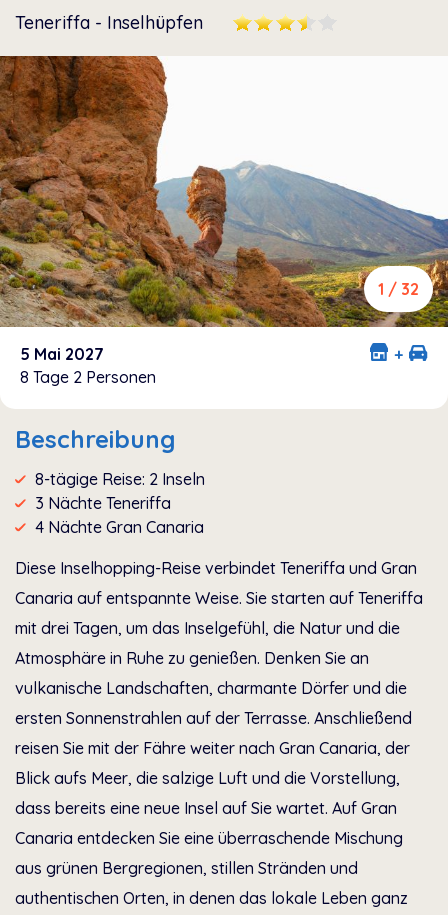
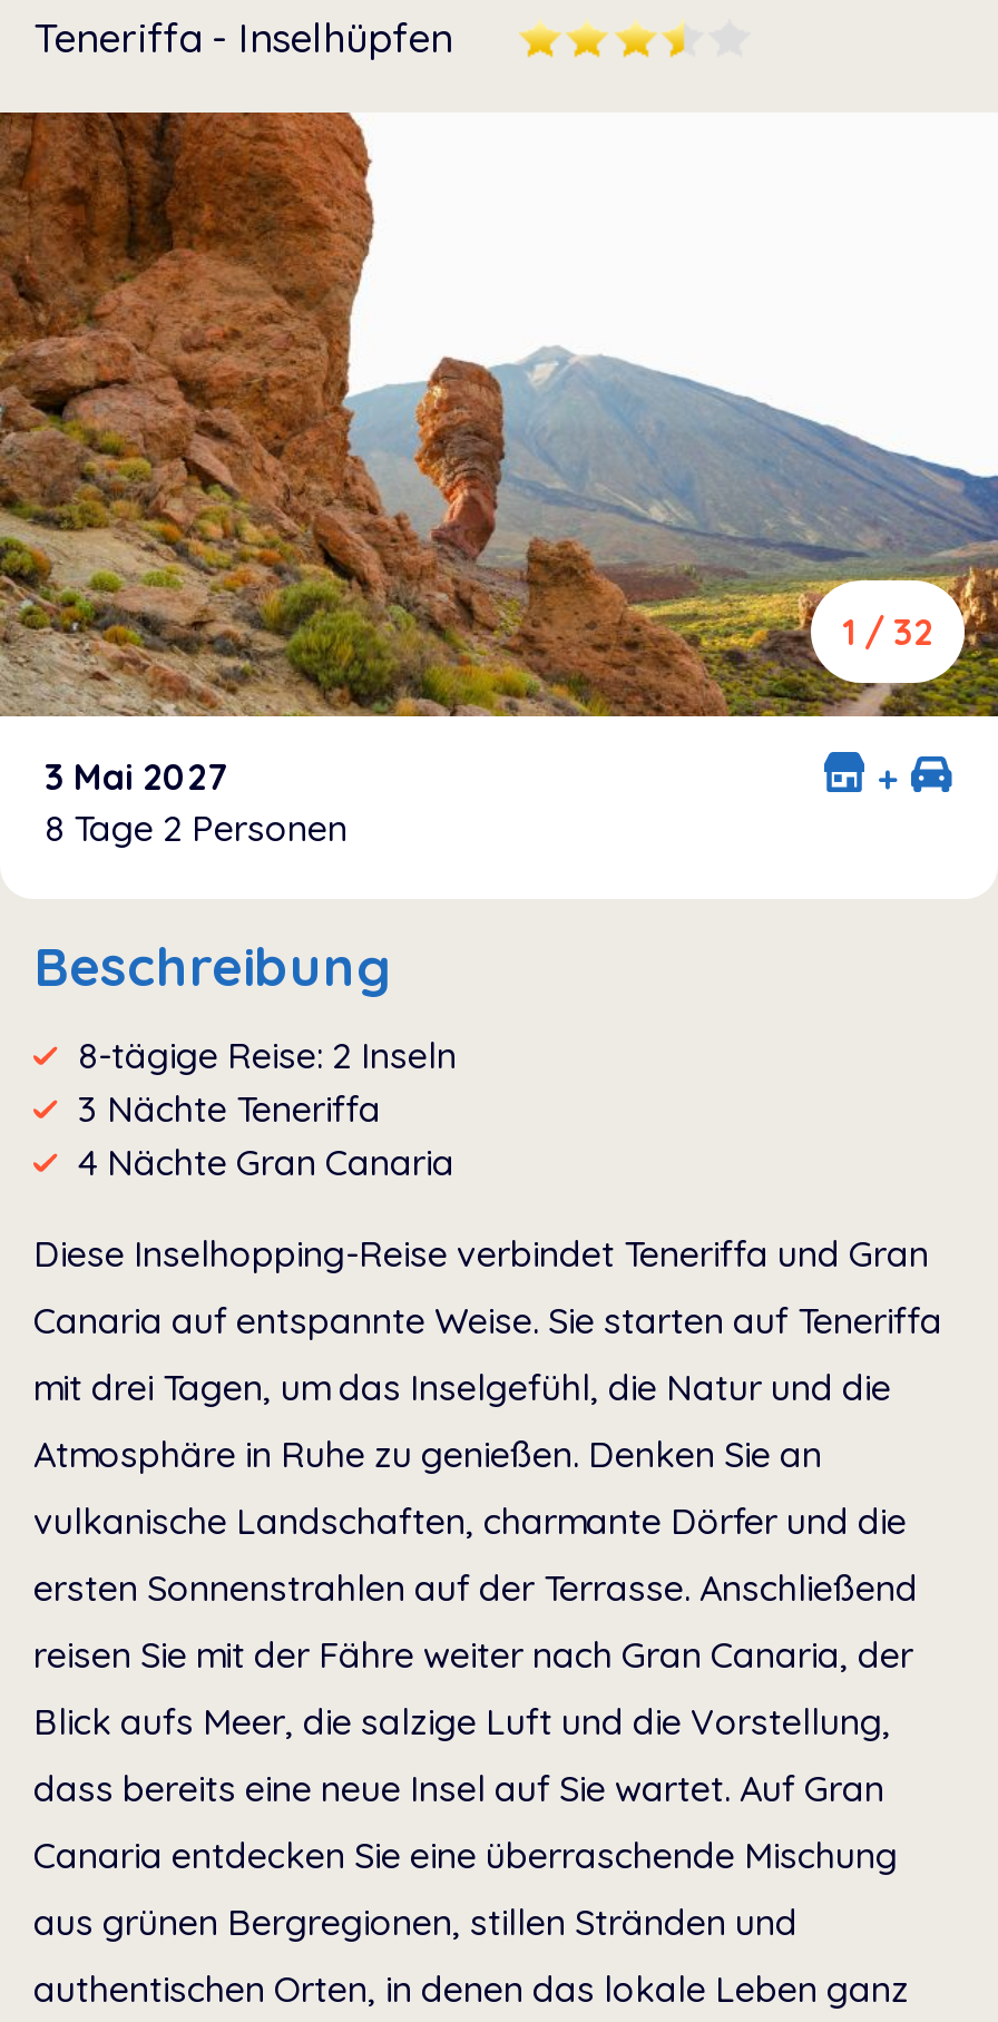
- 5 Mai 2027
+ 3 Mai 2027
